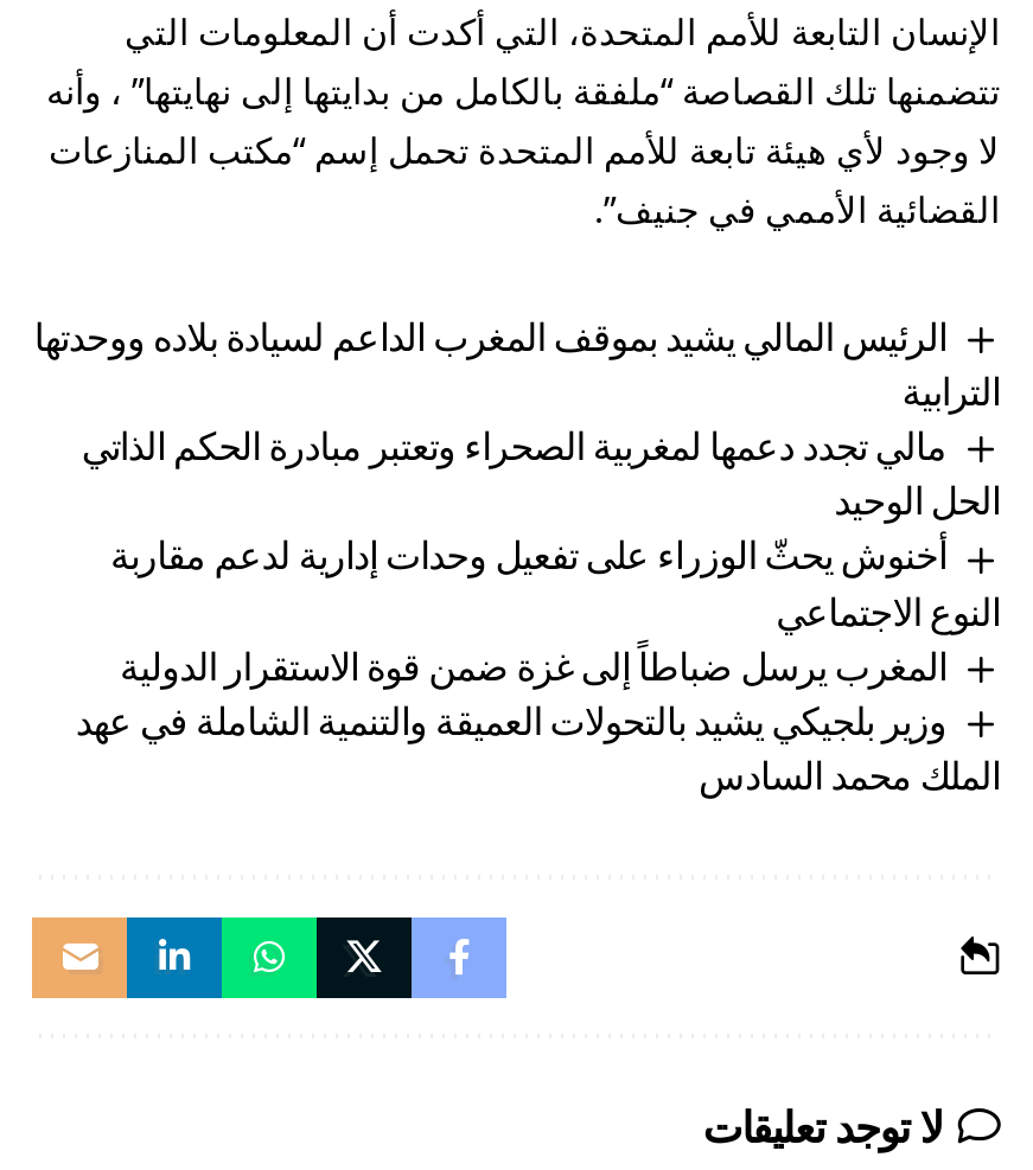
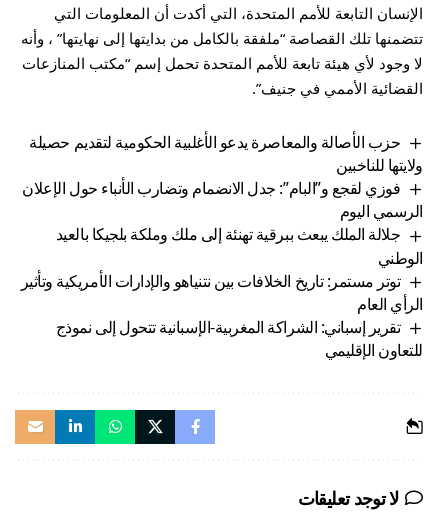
- الرئيس المالي يشيد بموقف المغرب الداعم لسيادة بلاده ووحدتها
- الترابية
- مالي تجدد دعمها لمغربية الصحراء وتعتبر مبادرة الحكم الذاتي
- الحل الوحيد
- أخنوش يحثّ الوزراء على تفعيل وحدات إدارية لدعم مقاربة
- النوع الاجتماعي
- المغرب يرسل ضباطاً إلى غزة ضمن قوة الاستقرار الدولية
- وزير بلجيكي يشيد بالتحولات العميقة والتنمية الشاملة في عهد
- الملك محمد السادس
+ حزب الأصالة والمعاصرة يدعو الأغلبية الحكومية لتقديم حصيلة
+ ولايتها للناخبين
+ فوزي لقجع و”البام”: جدل الانضمام وتضارب الأنباء حول الإعلان
+ الرسمي اليوم
+ جلالة الملك يبعث ببرقية تهنئة إلى ملك وملكة بلجيكا بالعيد
+ الوطني
+ توتر مستمر: تاريخ الخلافات بين نتنياهو والإدارات الأمريكية وتأثير
+ الرأي العام
+ تقرير إسباني: الشراكة المغربية-الإسبانية تتحول إلى نموذج
+ للتعاون الإقليمي
